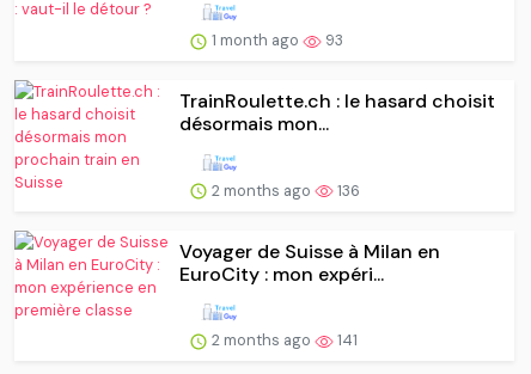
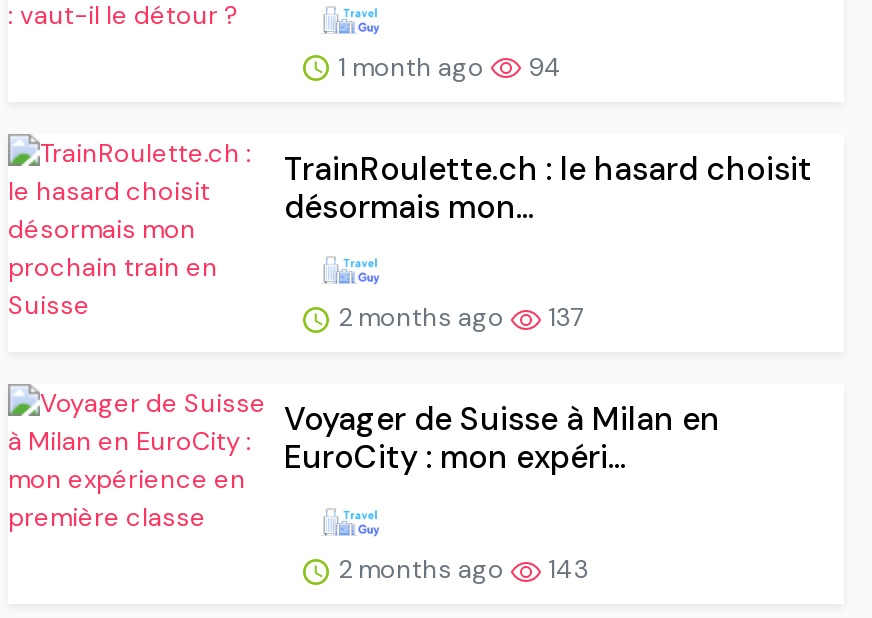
- 1 month ago 93
+ 1 month ago 94

- 2 months ago 136
+ 2 months ago 137

- 2 months ago 141
+ 2 months ago 143
